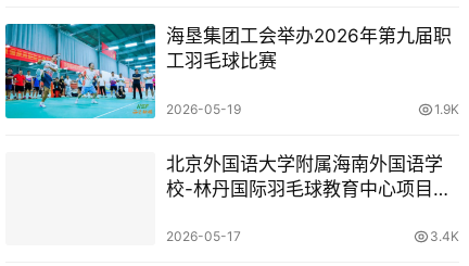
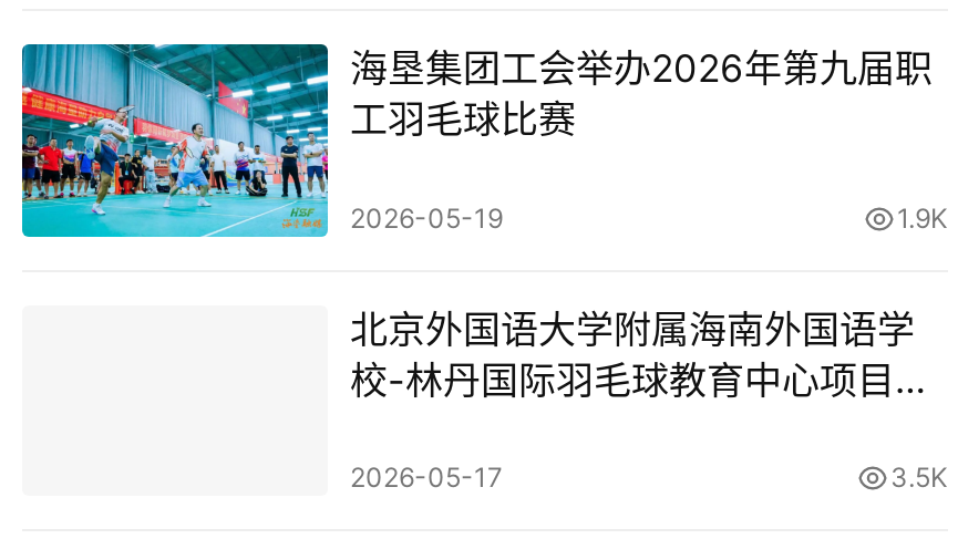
- 3.4K
+ 3.5K
